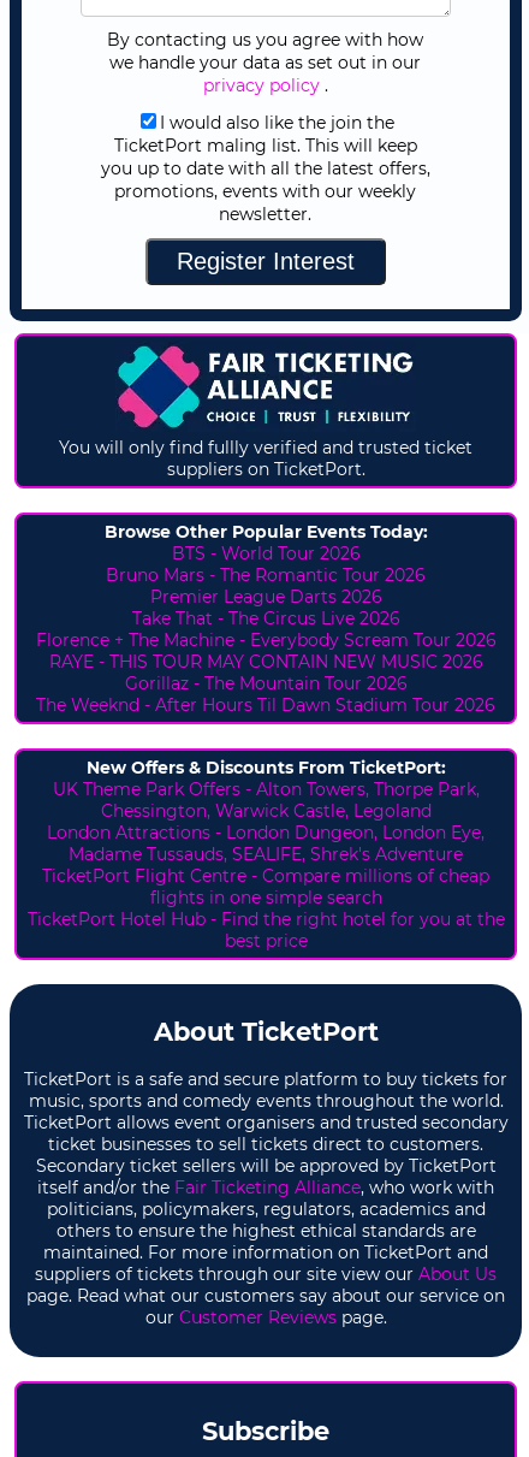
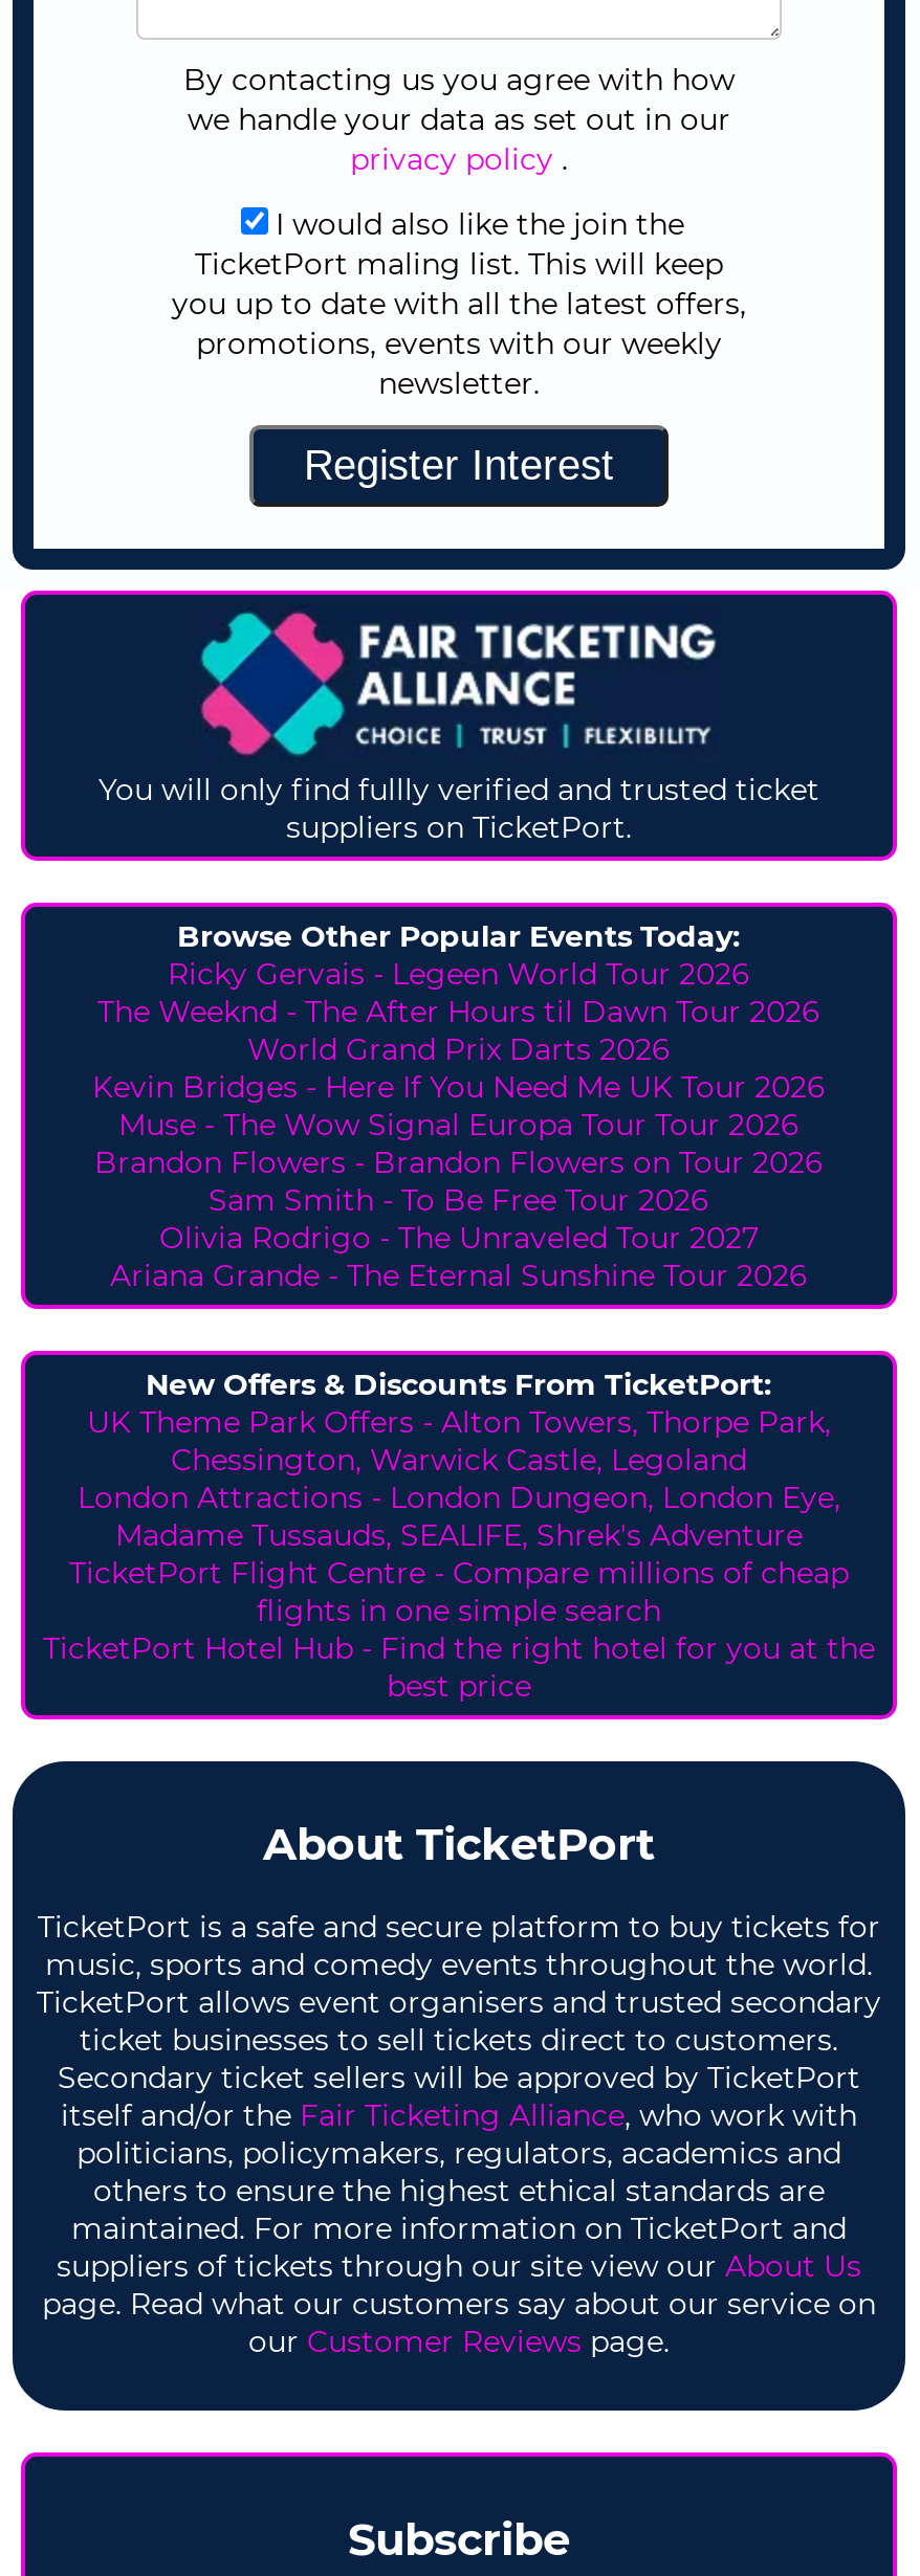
- BTS - World Tour 2026
- Bruno Mars - The Romantic Tour 2026
- Premier League Darts 2026
- Take That - The Circus Live 2026
- Florence + The Machine - Everybody Scream Tour 2026
- RAYE - THIS TOUR MAY CONTAIN NEW MUSIC 2026
- Gorillaz - The Mountain Tour 2026
- The Weeknd - After Hours Til Dawn Stadium Tour 2026
+ Ricky Gervais - Legeen World Tour 2026
+ The Weeknd - The After Hours til Dawn Tour 2026
+ World Grand Prix Darts 2026
+ Kevin Bridges - Here If You Need Me UK Tour 2026
+ Muse - The Wow Signal Europa Tour Tour 2026
+ Brandon Flowers - Brandon Flowers on Tour 2026
+ Sam Smith - To Be Free Tour 2026
+ Olivia Rodrigo - The Unraveled Tour 2027
+ Ariana Grande - The Eternal Sunshine Tour 2026
